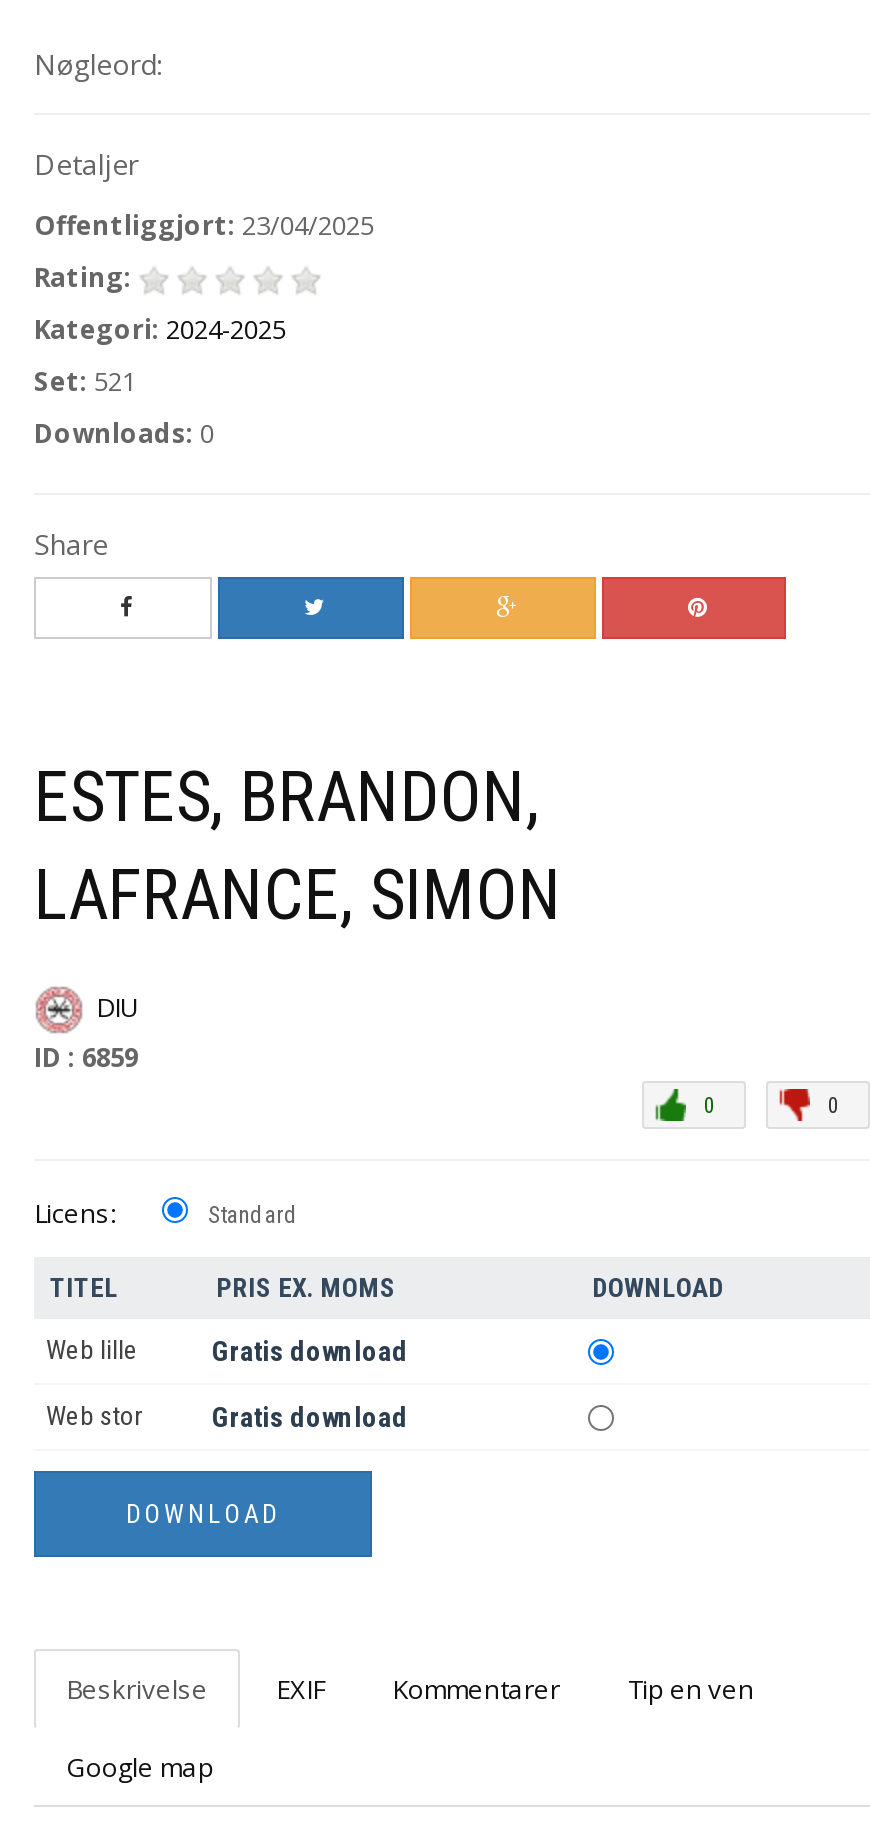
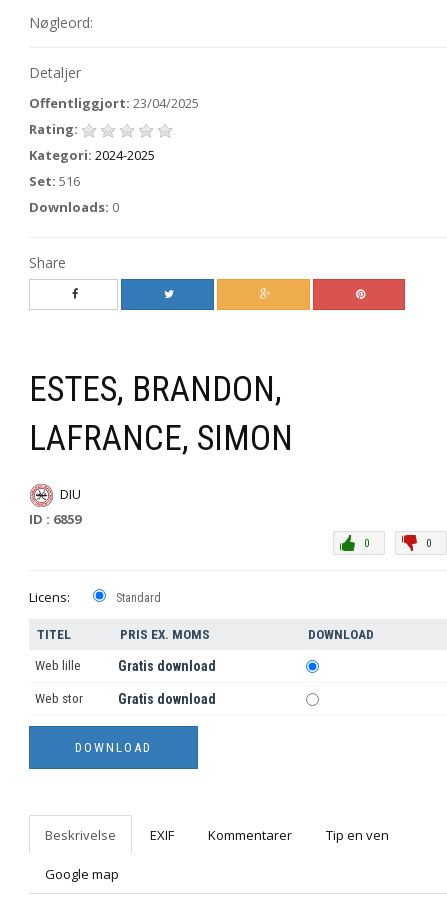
- Set: 521
+ Set: 516
